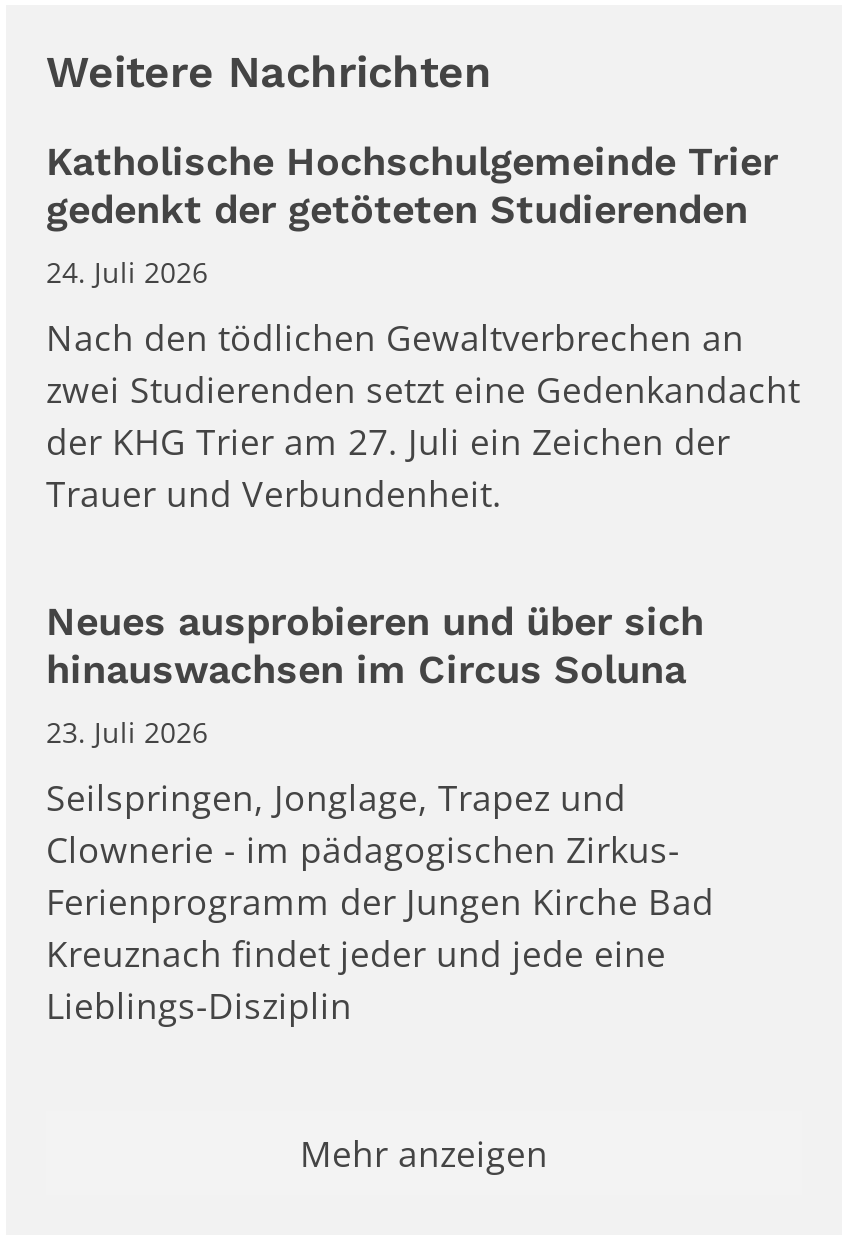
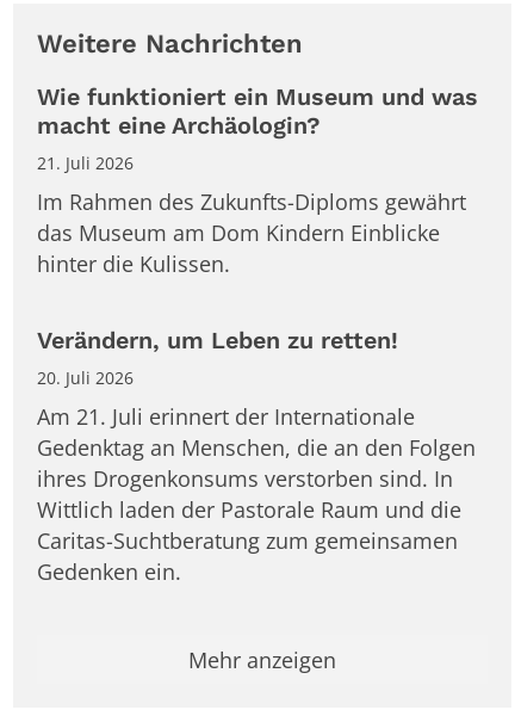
- Katholische Hochschulgemeinde Trier
- gedenkt der getöteten Studierenden
- 24. Juli 2026
+ Wie funktioniert ein Museum und was
+ macht eine Archäologin?
+ 21. Juli 2026

- Nach den tödlichen Gewaltverbrechen an
- zwei Studierenden setzt eine Gedenkandacht
- der KHG Trier am 27. Juli ein Zeichen der
- Trauer und Verbundenheit.
+ Im Rahmen des Zukunfts-Diploms gewährt
+ das Museum am Dom Kindern Einblicke
+ hinter die Kulissen.

- Neues ausprobieren und über sich
- hinauswachsen im Circus Soluna
- 23. Juli 2026
+ Verändern, um Leben zu retten!
+ 20. Juli 2026

- Seilspringen, Jonglage, Trapez und
- Clownerie - im pädagogischen Zirkus-
- Ferienprogramm der Jungen Kirche Bad
- Kreuznach findet jeder und jede eine
- Lieblings-Disziplin
+ Am 21. Juli erinnert der Internationale
+ Gedenktag an Menschen, die an den Folgen
+ ihres Drogenkonsums verstorben sind. In
+ Wittlich laden der Pastorale Raum und die
+ Caritas-Suchtberatung zum gemeinsamen
+ Gedenken ein.
